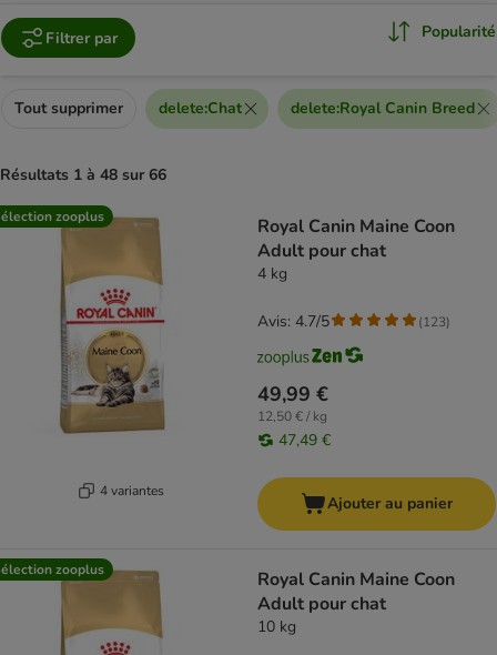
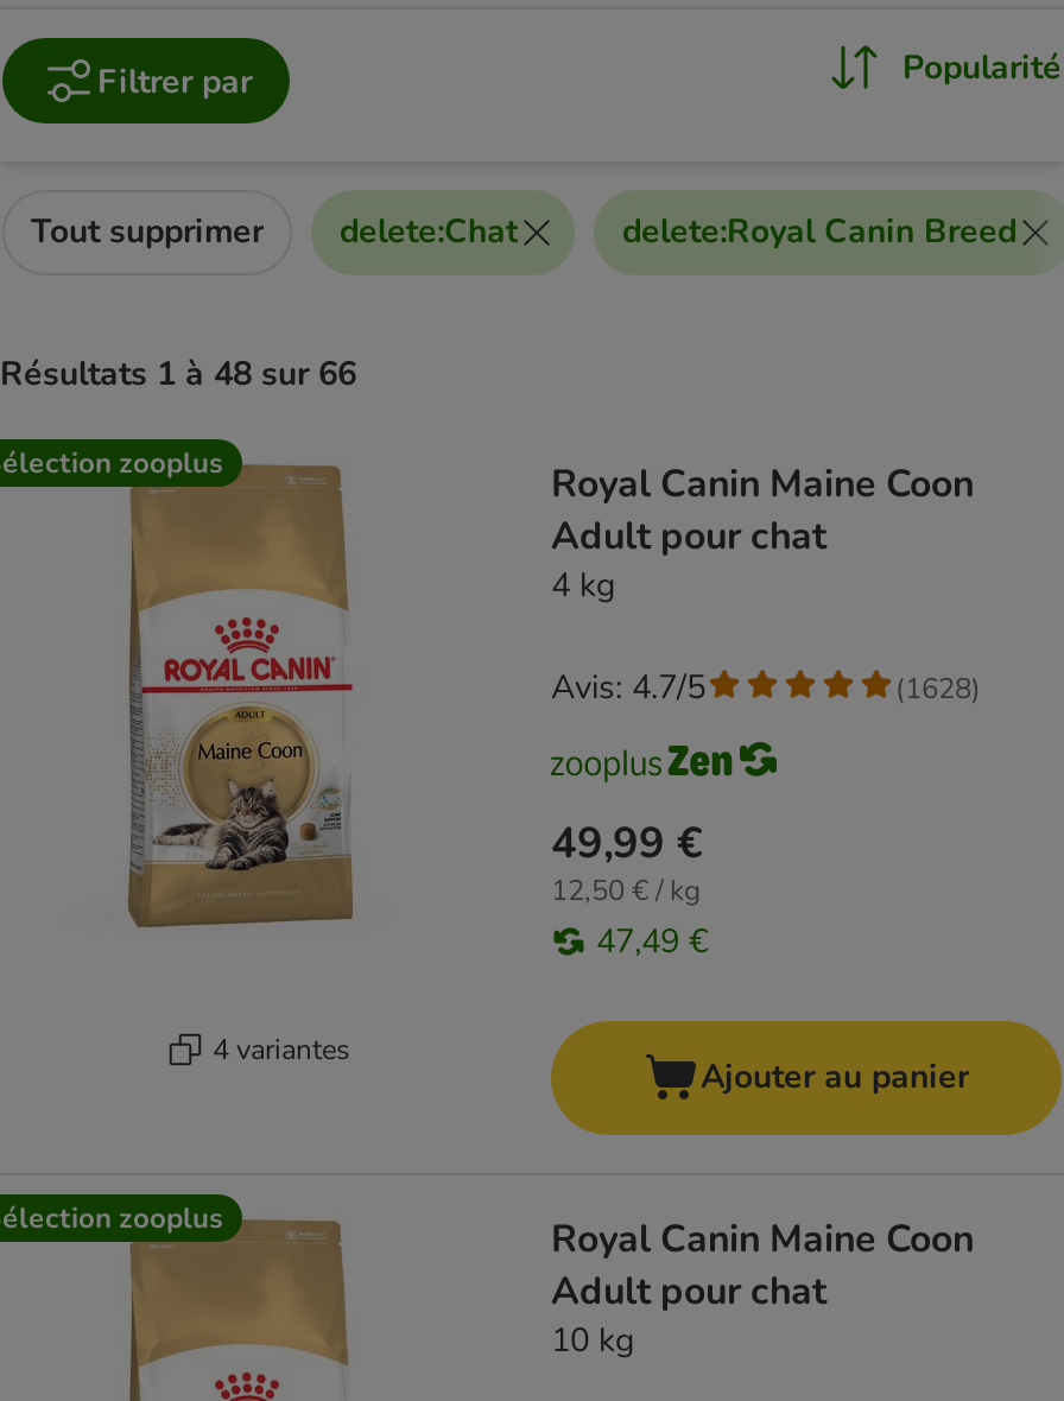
- (123)
+ (1628)
